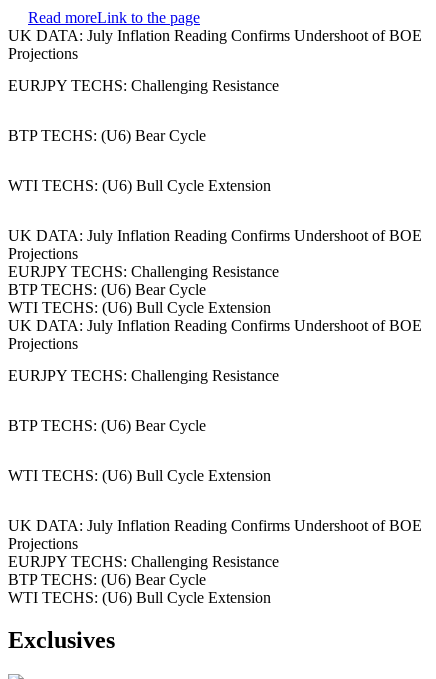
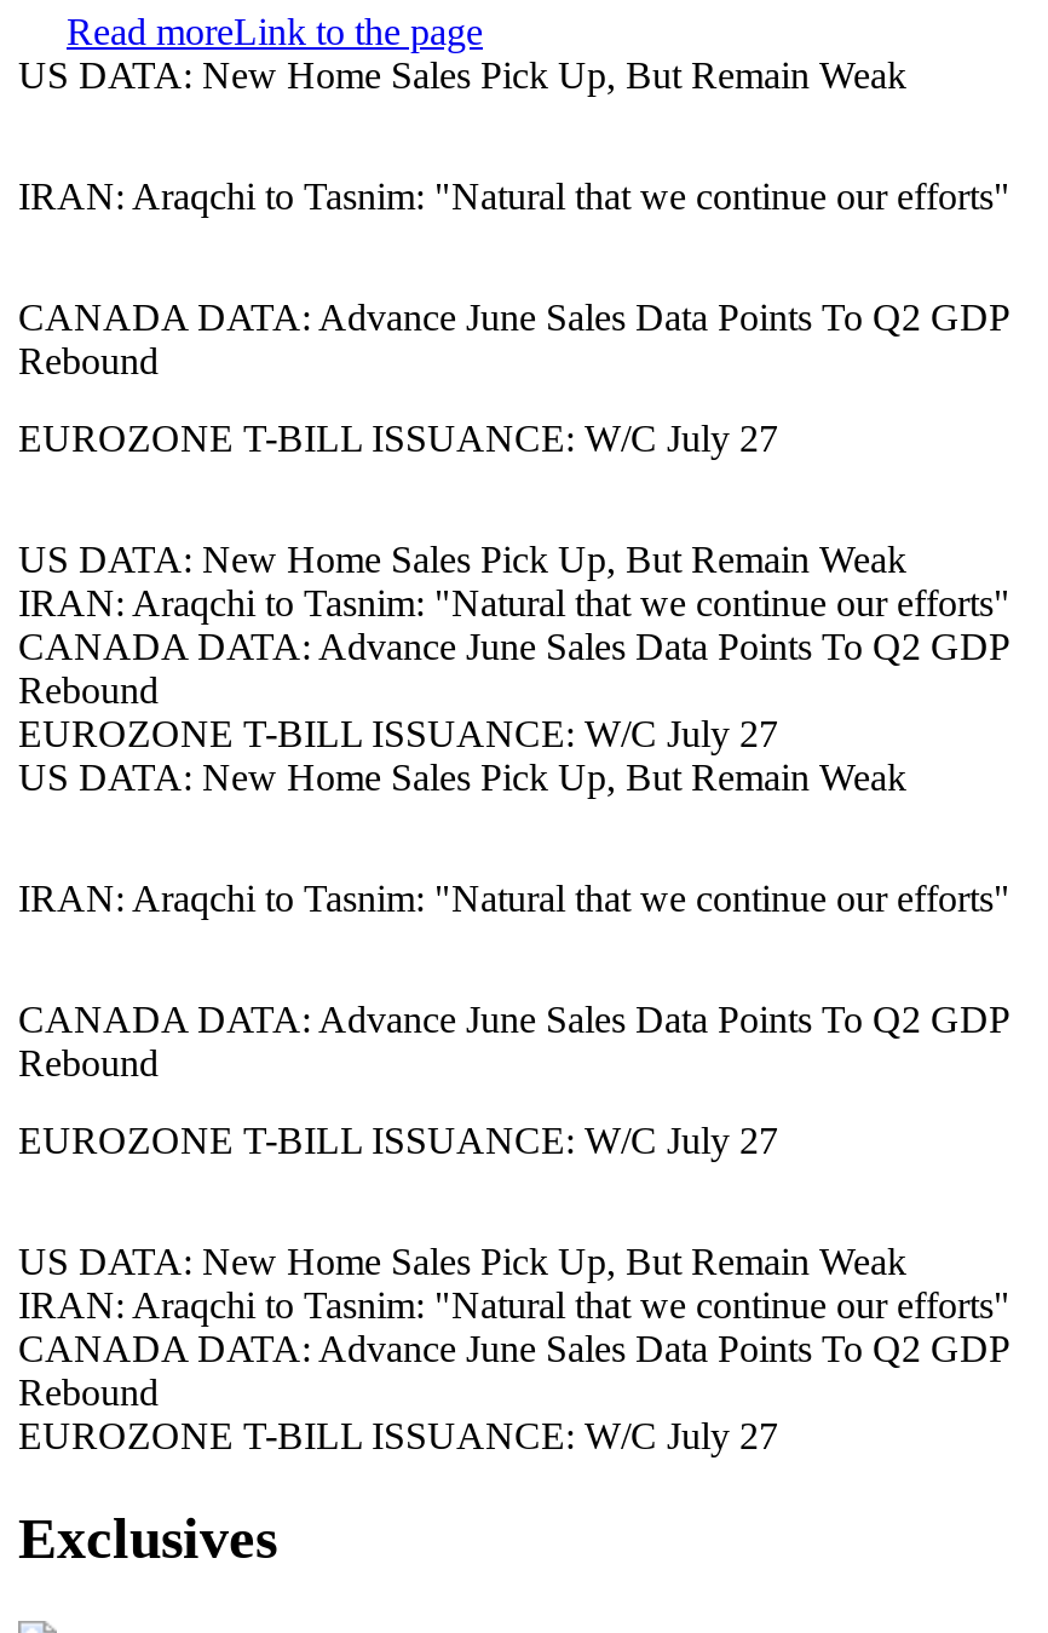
- UK DATA: July Inflation Reading Confirms Undershoot of BOE
- Projections
+ US DATA: New Home Sales Pick Up, But Remain Weak

- EURJPY TECHS: Challenging Resistance
+ IRAN: Araqchi to Tasnim: "Natural that we continue our efforts"

- BTP TECHS: (U6) Bear Cycle
+ CANADA DATA: Advance June Sales Data Points To Q2 GDP
+ Rebound

- WTI TECHS: (U6) Bull Cycle Extension
+ EUROZONE T-BILL ISSUANCE: W/C July 27

- UK DATA: July Inflation Reading Confirms Undershoot of BOE
- Projections
- EURJPY TECHS: Challenging Resistance
- BTP TECHS: (U6) Bear Cycle
- WTI TECHS: (U6) Bull Cycle Extension
- UK DATA: July Inflation Reading Confirms Undershoot of BOE
- Projections
+ US DATA: New Home Sales Pick Up, But Remain Weak
+ IRAN: Araqchi to Tasnim: "Natural that we continue our efforts"
+ CANADA DATA: Advance June Sales Data Points To Q2 GDP
+ Rebound
+ EUROZONE T-BILL ISSUANCE: W/C July 27
+ US DATA: New Home Sales Pick Up, But Remain Weak

- EURJPY TECHS: Challenging Resistance
+ IRAN: Araqchi to Tasnim: "Natural that we continue our efforts"

- BTP TECHS: (U6) Bear Cycle
+ CANADA DATA: Advance June Sales Data Points To Q2 GDP
+ Rebound

- WTI TECHS: (U6) Bull Cycle Extension
+ EUROZONE T-BILL ISSUANCE: W/C July 27

- UK DATA: July Inflation Reading Confirms Undershoot of BOE
- Projections
- EURJPY TECHS: Challenging Resistance
- BTP TECHS: (U6) Bear Cycle
- WTI TECHS: (U6) Bull Cycle Extension
+ US DATA: New Home Sales Pick Up, But Remain Weak
+ IRAN: Araqchi to Tasnim: "Natural that we continue our efforts"
+ CANADA DATA: Advance June Sales Data Points To Q2 GDP
+ Rebound
+ EUROZONE T-BILL ISSUANCE: W/C July 27
